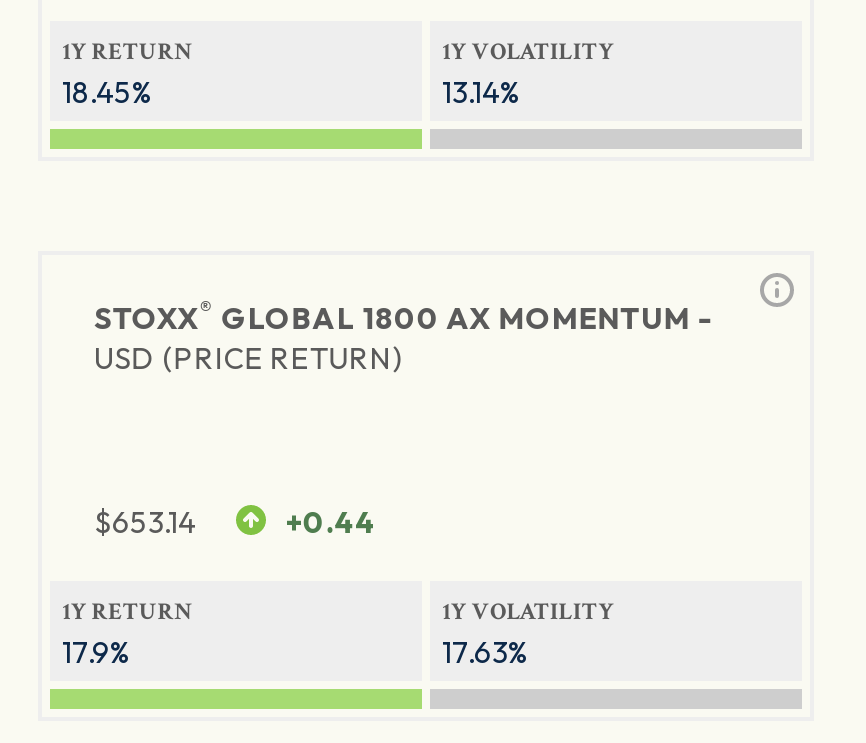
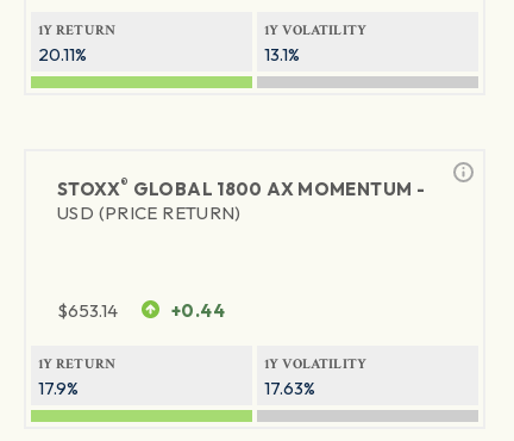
- 18.45%
+ 20.11%

- 13.14%
+ 13.1%
